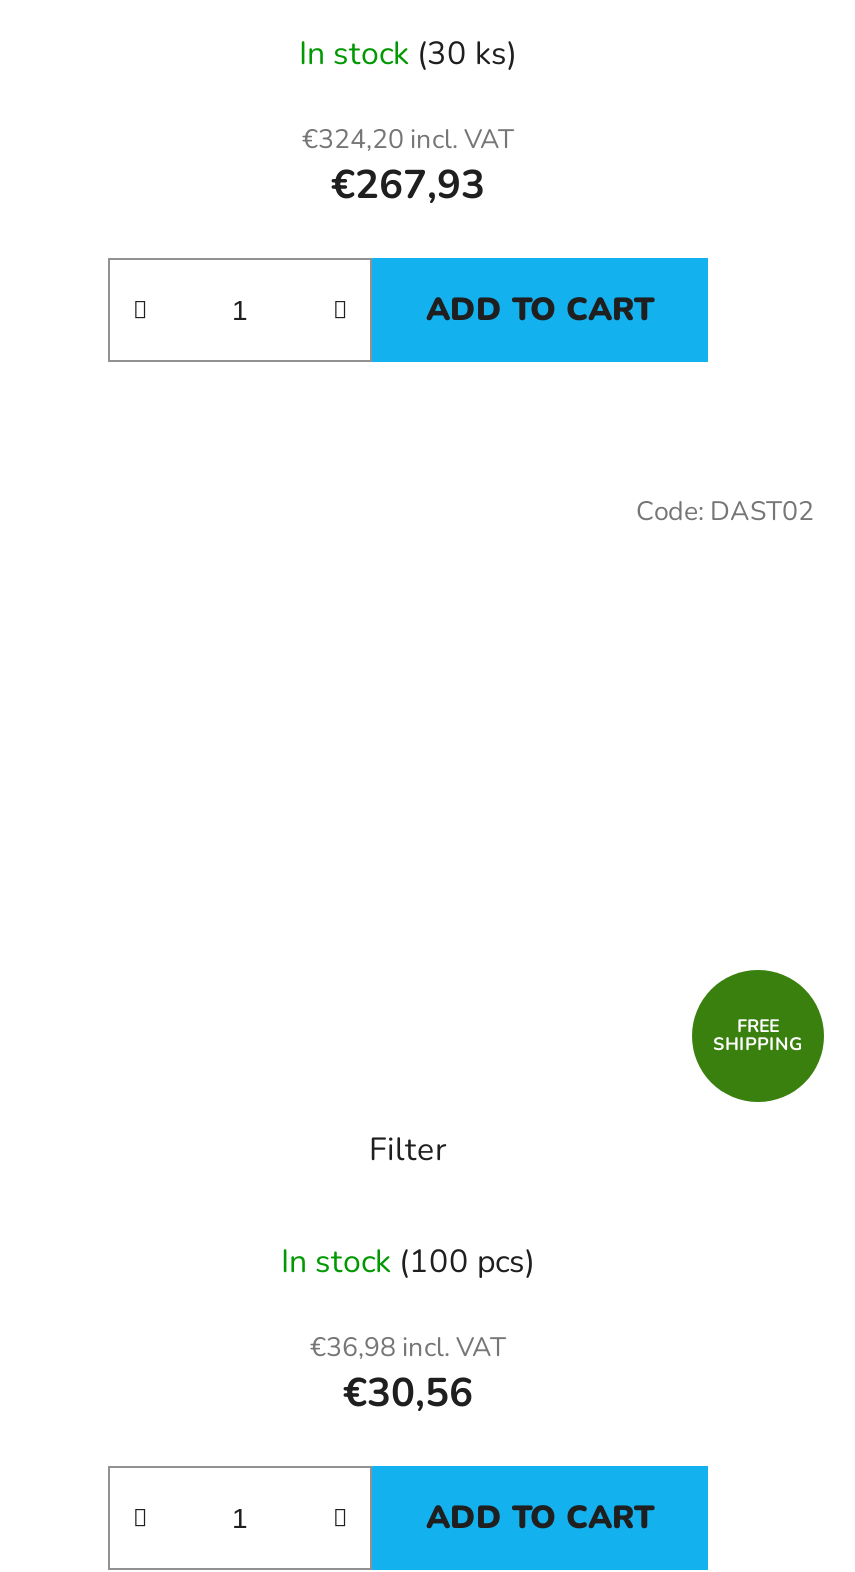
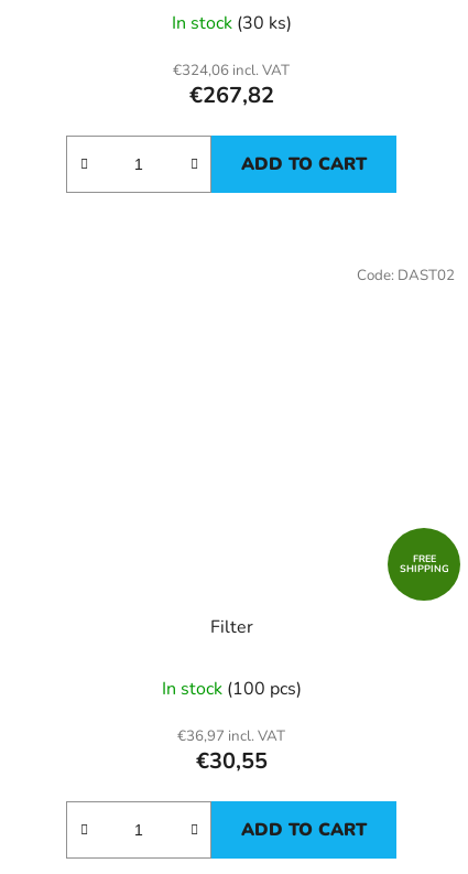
- €324,20 incl. VAT
+ €324,06 incl. VAT

- €267,93
+ €267,82

- €36,98 incl. VAT
+ €36,97 incl. VAT

- €30,56
+ €30,55
